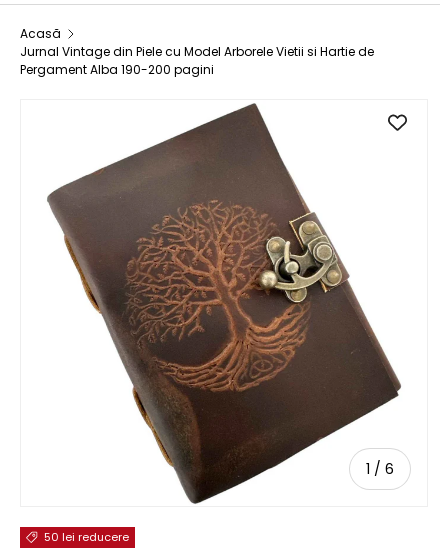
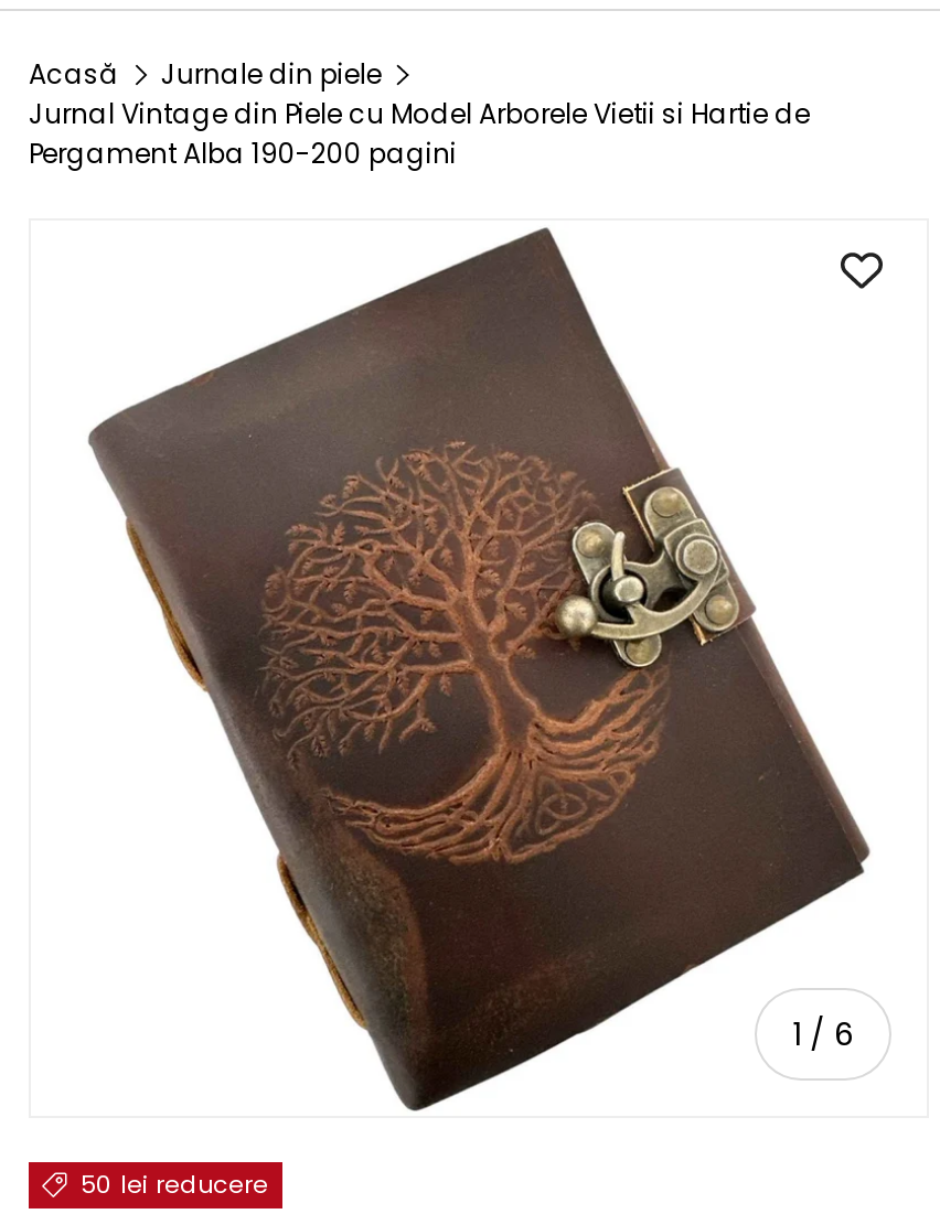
+ Jurnale din piele
